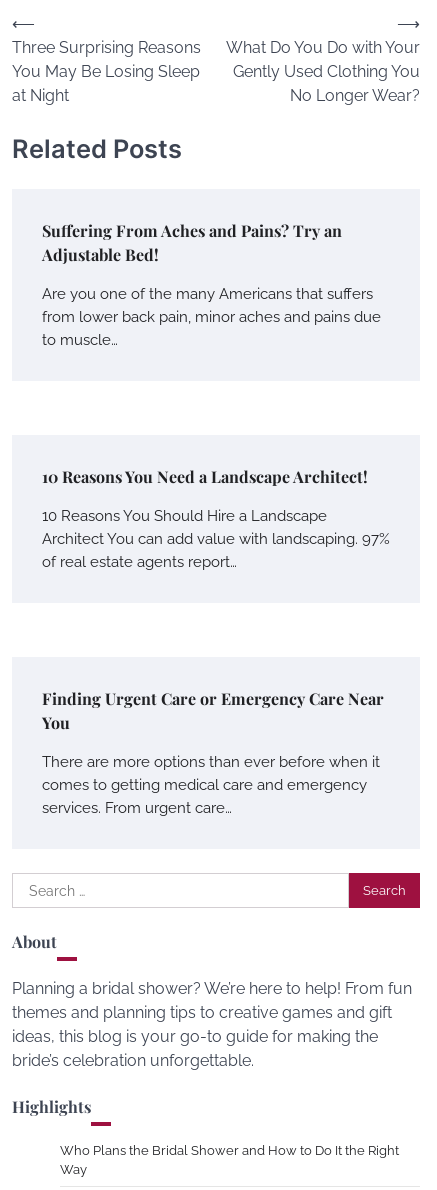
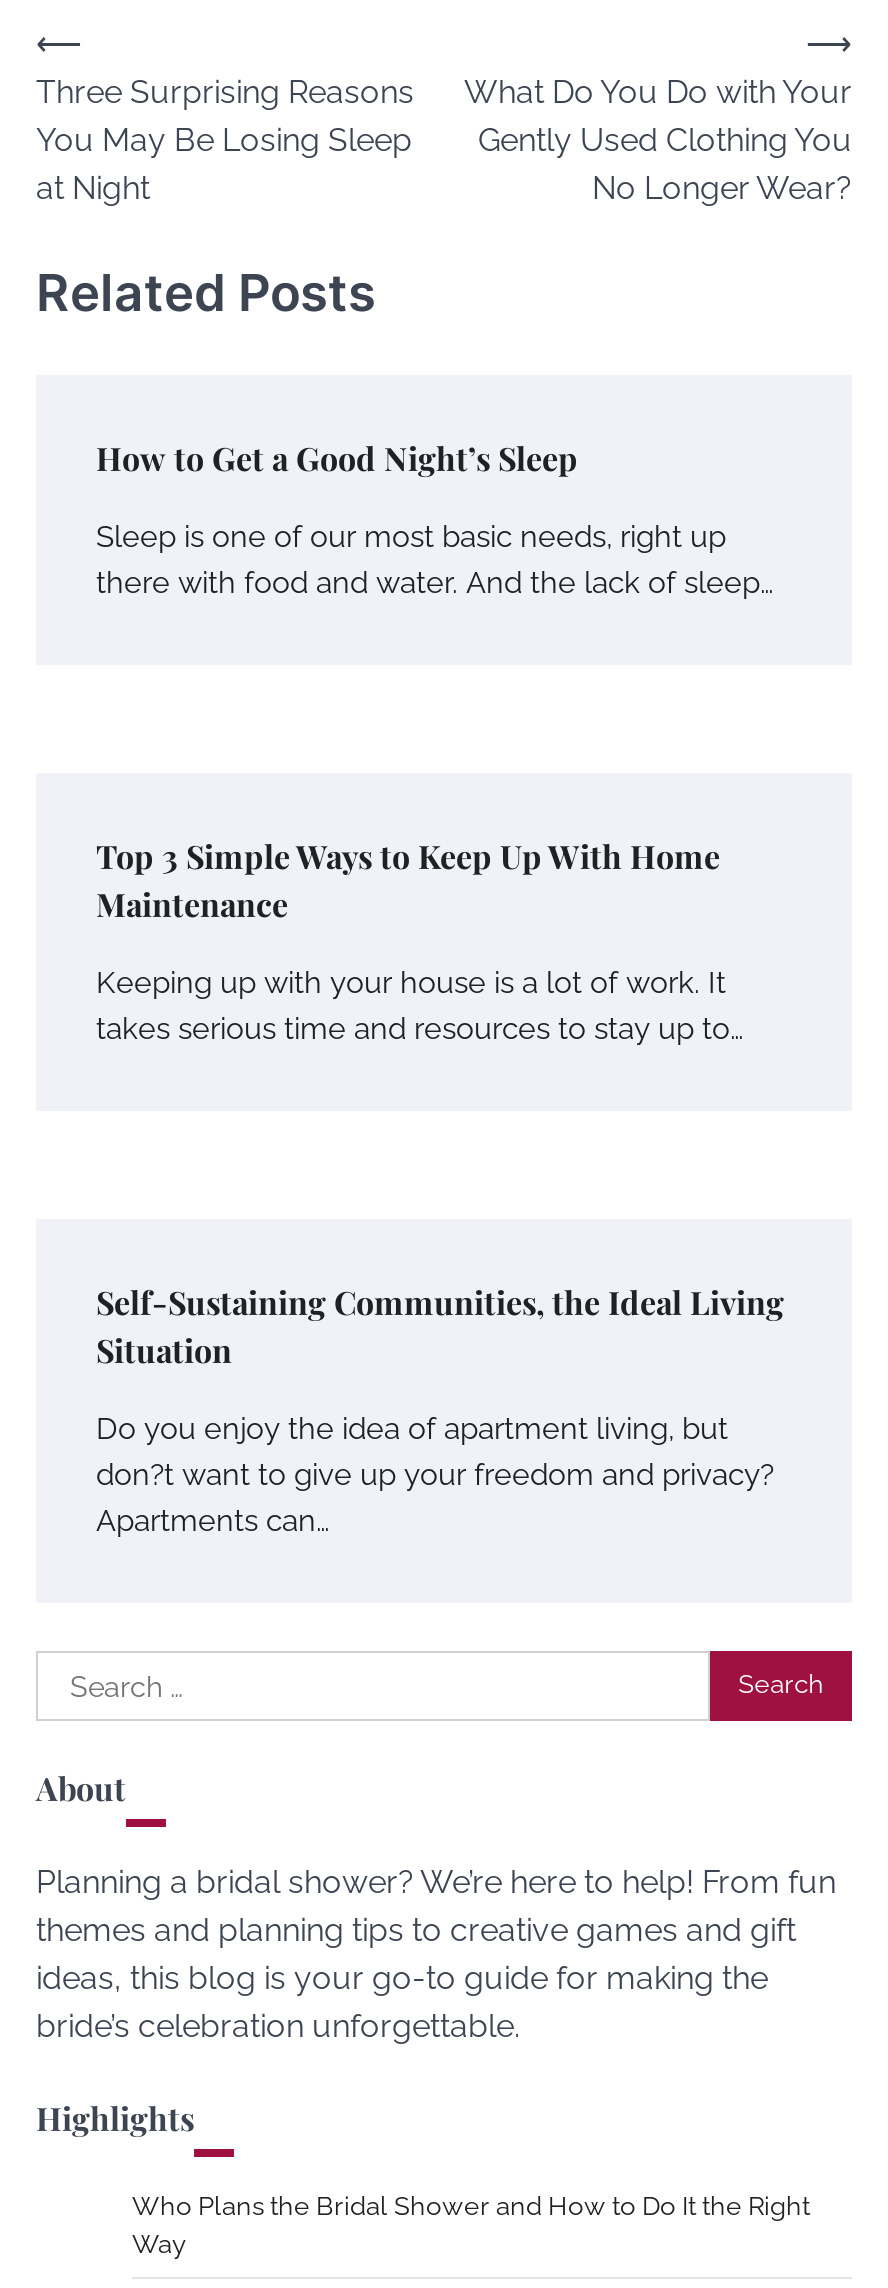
- Suffering From Aches and Pains? Try an
- Adjustable Bed!
+ How to Get a Good Night’s Sleep

- Are you one of the many Americans that suffers
- from lower back pain, minor aches and pains due
- to muscle…
+ Sleep is one of our most basic needs, right up
+ there with food and water. And the lack of sleep…

- 10 Reasons You Need a Landscape Architect!
+ Top 3 Simple Ways to Keep Up With Home
+ Maintenance

- 10 Reasons You Should Hire a Landscape
- Architect You can add value with landscaping. 97%
- of real estate agents report…
+ Keeping up with your house is a lot of work. It
+ takes serious time and resources to stay up to…

- Finding Urgent Care or Emergency Care Near
- You
+ Self-Sustaining Communities, the Ideal Living
+ Situation

- There are more options than ever before when it
- comes to getting medical care and emergency
- services. From urgent care…
+ Do you enjoy the idea of apartment living, but
+ don?t want to give up your freedom and privacy?
+ Apartments can…
